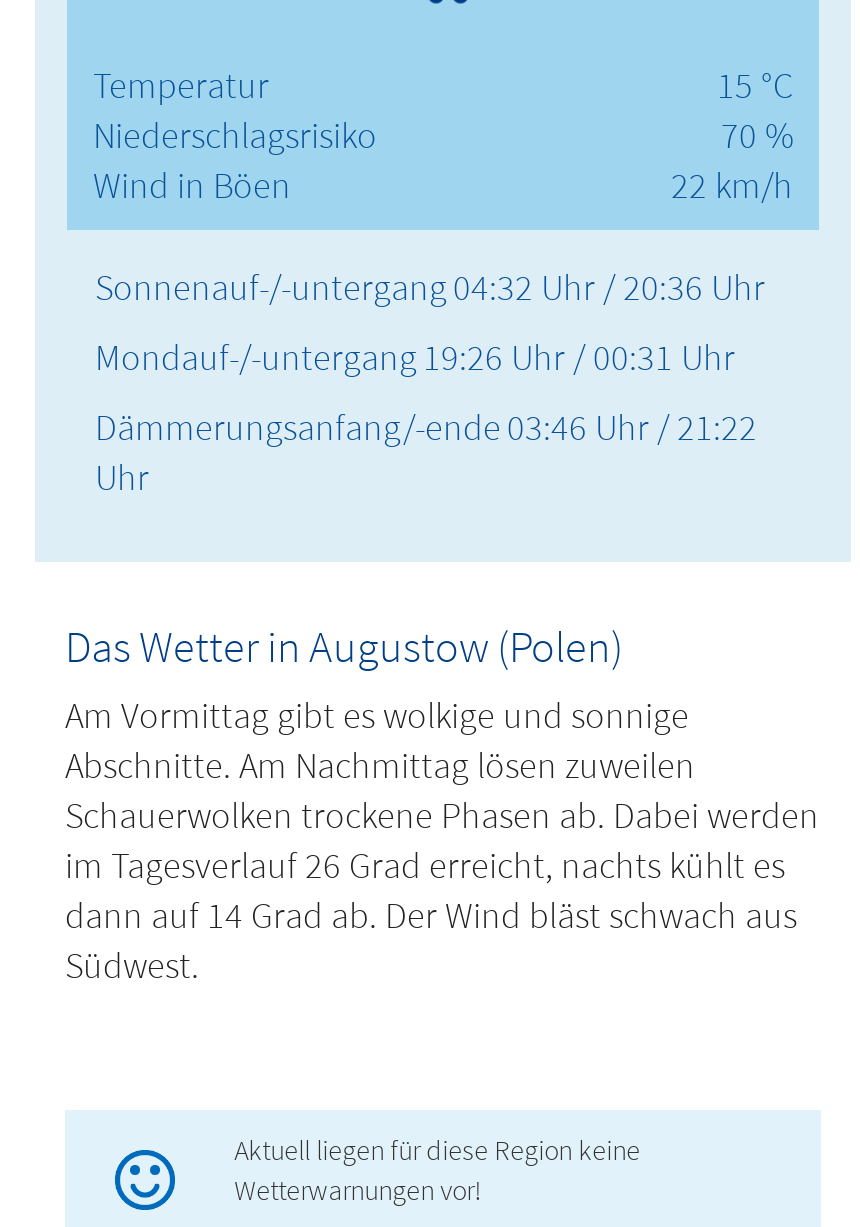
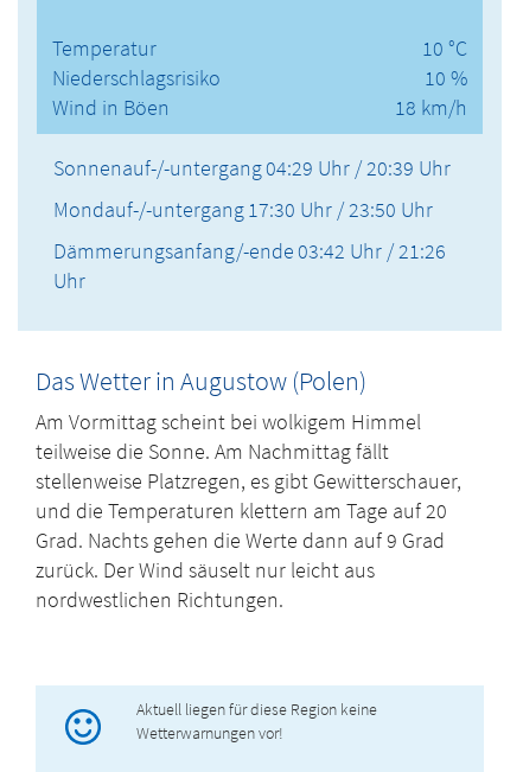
- 15 °C
+ 10 °C

- 70 %
+ 10 %

- 22 km/h
+ 18 km/h

- Sonnenauf-/-untergang 04:32 Uhr / 20:36 Uhr
+ Sonnenauf-/-untergang 04:29 Uhr / 20:39 Uhr

- Mondauf-/-untergang 19:26 Uhr / 00:31 Uhr
+ Mondauf-/-untergang 17:30 Uhr / 23:50 Uhr

- Dämmerungsanfang/-ende 03:46 Uhr / 21:22
+ Dämmerungsanfang/-ende 03:42 Uhr / 21:26

- Am Vormittag gibt es wolkige und sonnige
- Abschnitte. Am Nachmittag lösen zuweilen
- Schauerwolken trockene Phasen ab. Dabei werden
- im Tagesverlauf 26 Grad erreicht, nachts kühlt es
- dann auf 14 Grad ab. Der Wind bläst schwach aus
- Südwest.
+ Am Vormittag scheint bei wolkigem Himmel
+ teilweise die Sonne. Am Nachmittag fällt
+ stellenweise Platzregen, es gibt Gewitterschauer,
+ und die Temperaturen klettern am Tage auf 20
+ Grad. Nachts gehen die Werte dann auf 9 Grad
+ zurück. Der Wind säuselt nur leicht aus
+ nordwestlichen Richtungen.
